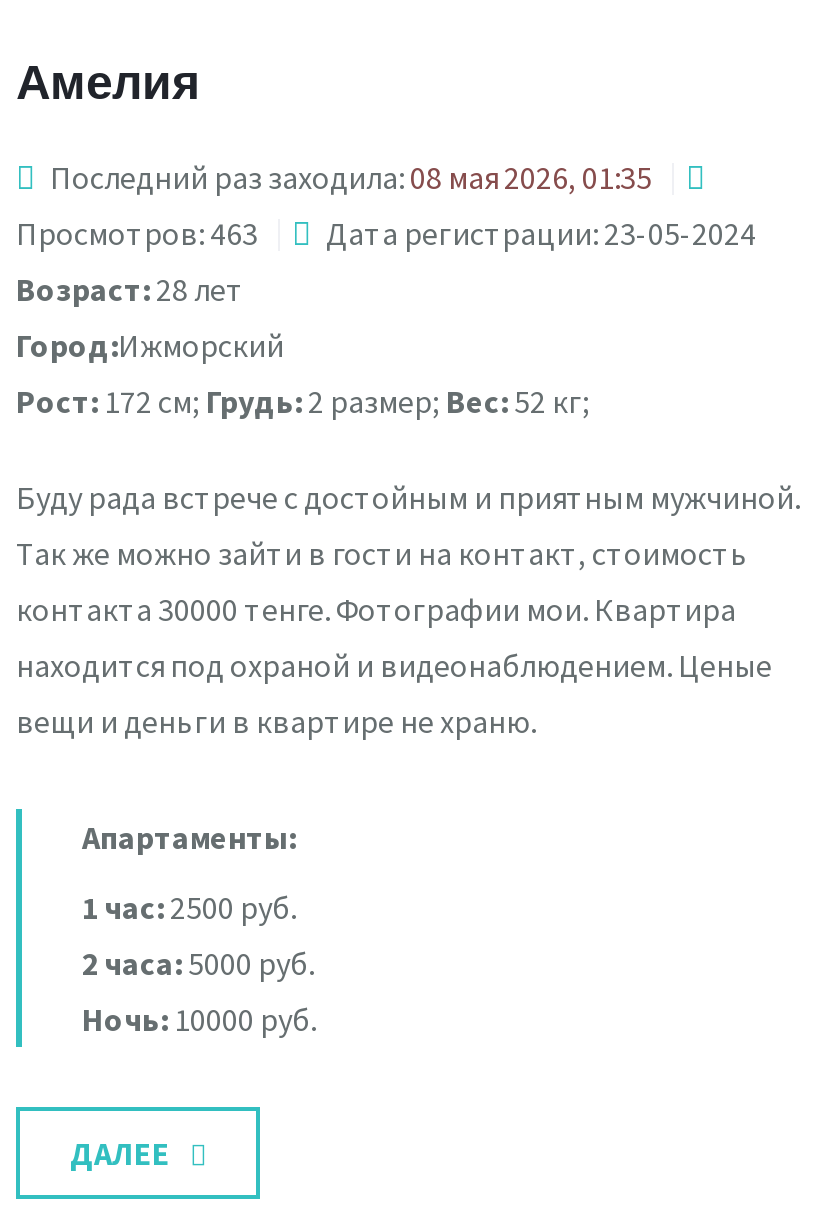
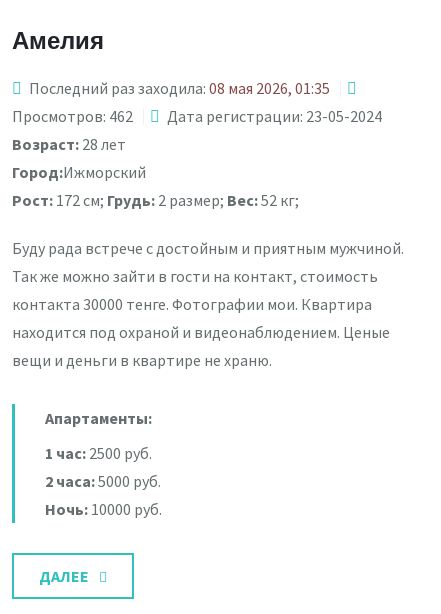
- Просмотров: 463 Дата регистрации: 23-05-2024
+ Просмотров: 462 Дата регистрации: 23-05-2024
